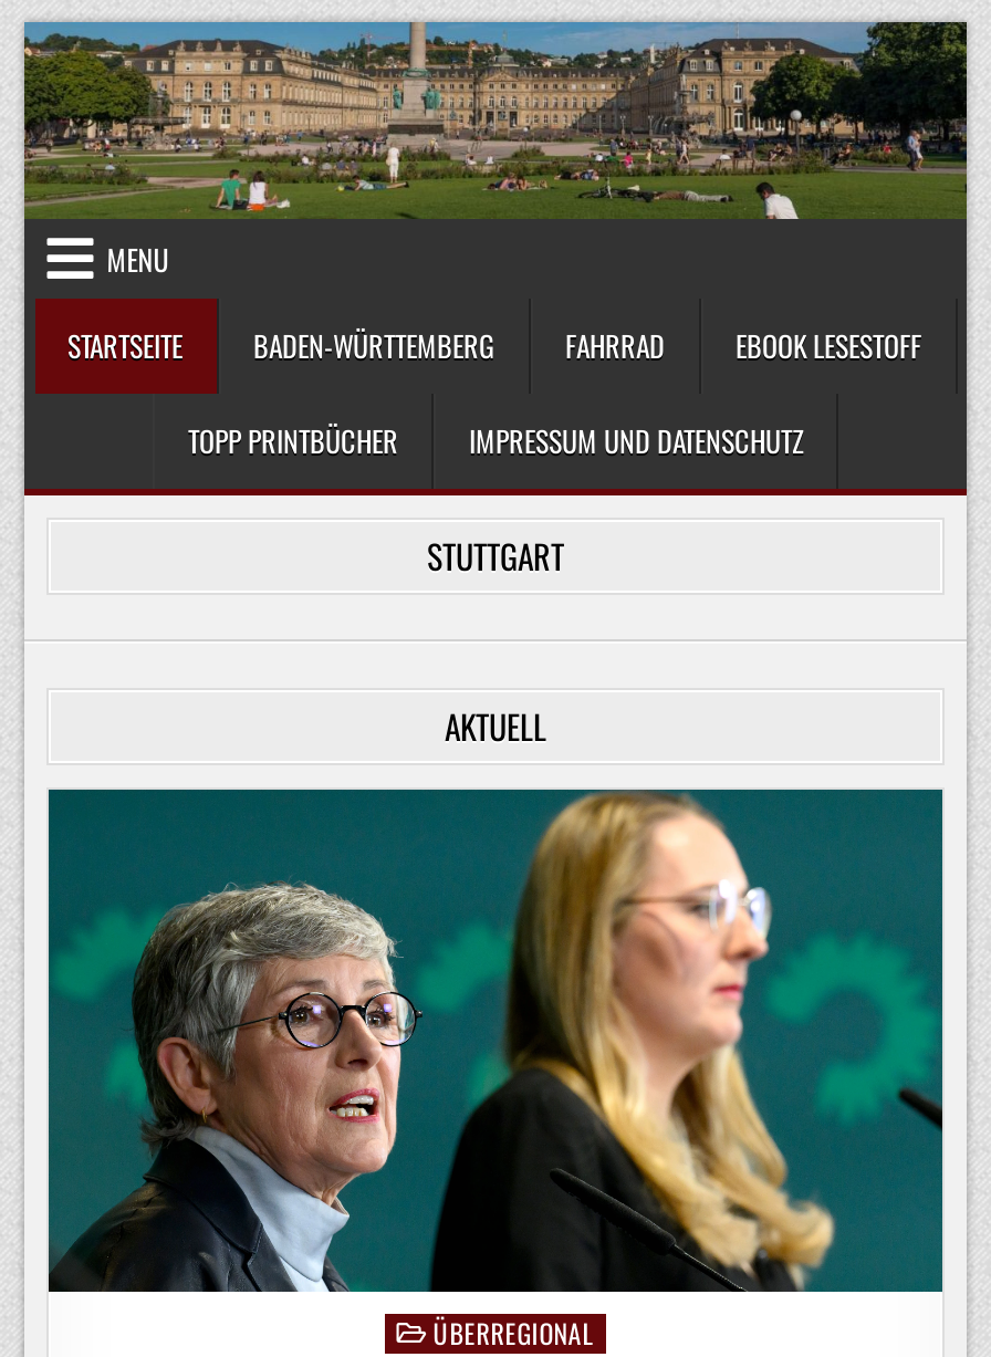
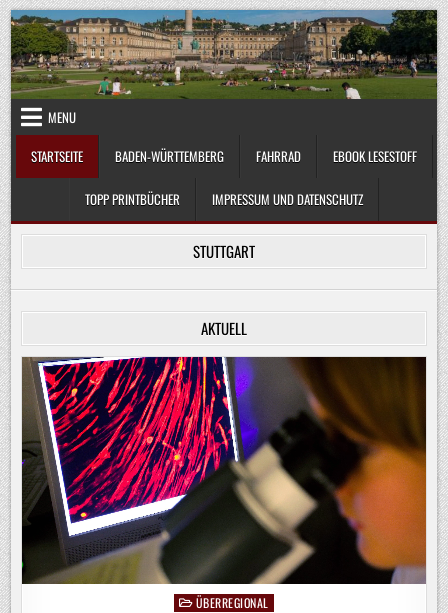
- [image]
+ [image]
